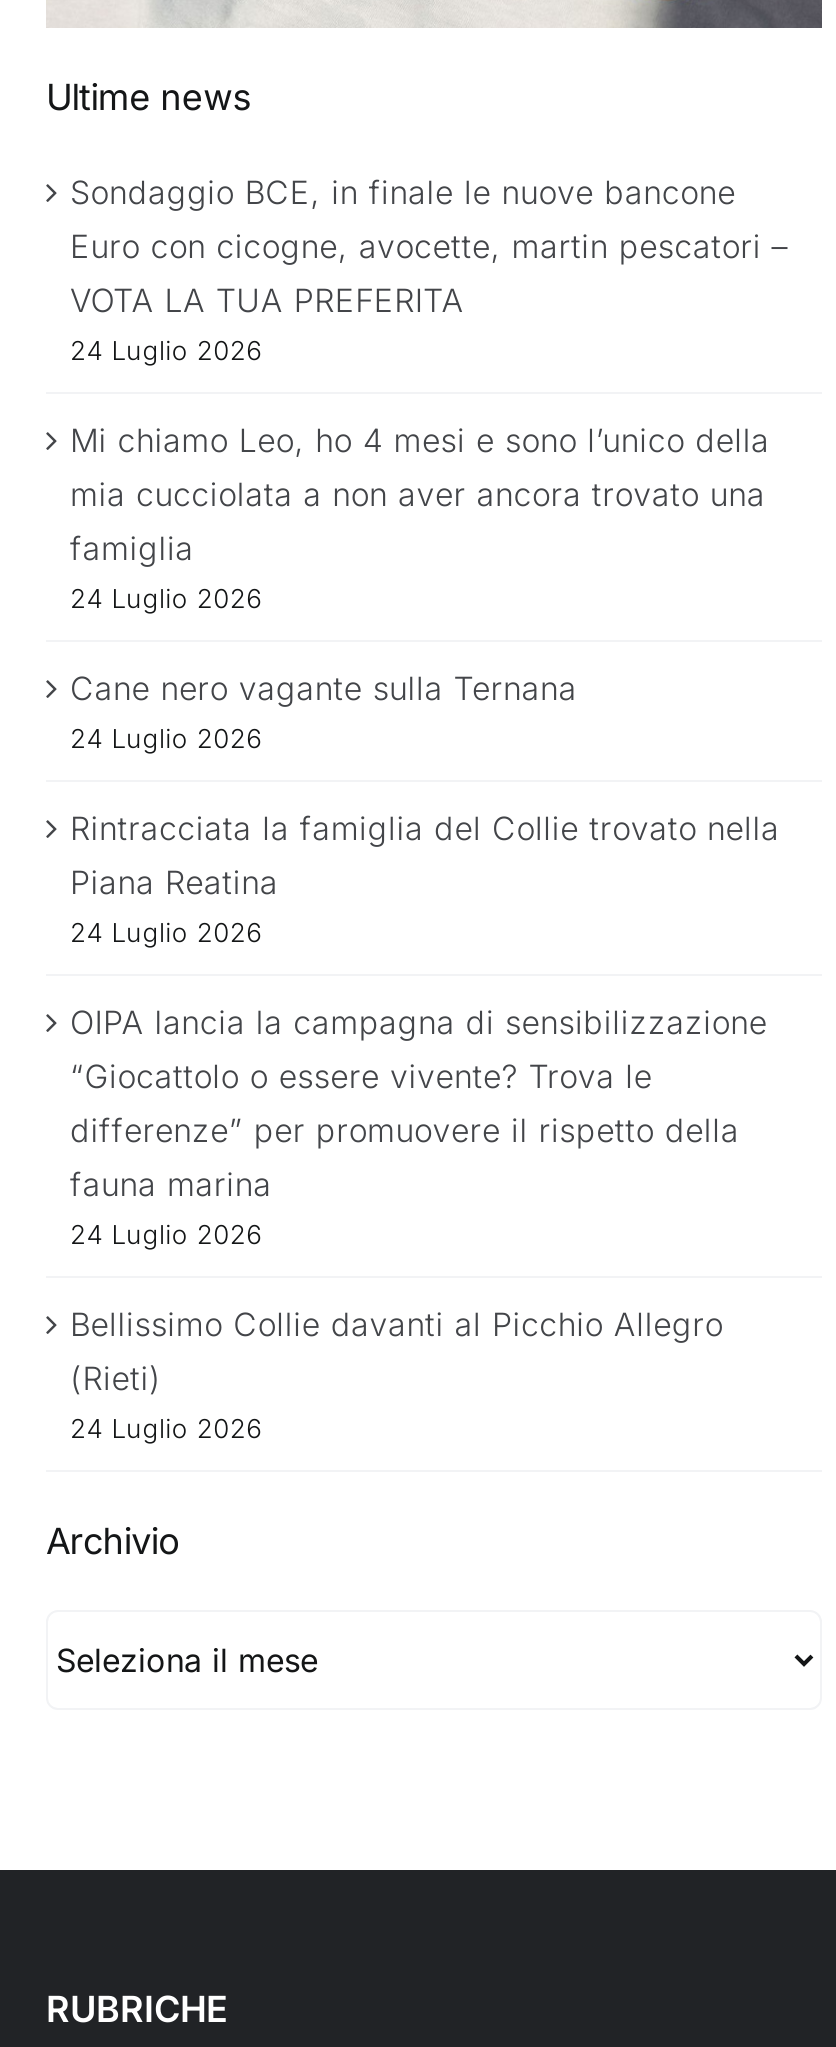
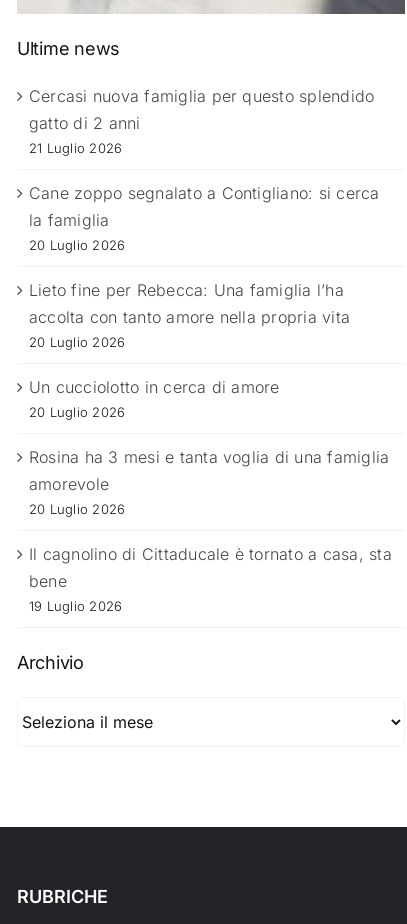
- Sondaggio BCE, in finale le nuove bancone
- Euro con cicogne, avocette, martin pescatori –
- VOTA LA TUA PREFERITA
- 24 Luglio 2026
+ Cercasi nuova famiglia per questo splendido
+ gatto di 2 anni
+ 21 Luglio 2026

- Mi chiamo Leo, ho 4 mesi e sono l’unico della
- mia cucciolata a non aver ancora trovato una
- famiglia
- 24 Luglio 2026
+ Cane zoppo segnalato a Contigliano: si cerca
+ la famiglia
+ 20 Luglio 2026

- Cane nero vagante sulla Ternana
- 24 Luglio 2026
+ Lieto fine per Rebecca: Una famiglia l’ha
+ accolta con tanto amore nella propria vita
+ 20 Luglio 2026

- Rintracciata la famiglia del Collie trovato nella
- Piana Reatina
- 24 Luglio 2026
+ Un cucciolotto in cerca di amore
+ 20 Luglio 2026

- OIPA lancia la campagna di sensibilizzazione
- “Giocattolo o essere vivente? Trova le
- differenze” per promuovere il rispetto della
- fauna marina
- 24 Luglio 2026
+ Rosina ha 3 mesi e tanta voglia di una famiglia
+ amorevole
+ 20 Luglio 2026

- Bellissimo Collie davanti al Picchio Allegro
- (Rieti)
- 24 Luglio 2026
+ Il cagnolino di Cittaducale è tornato a casa, sta
+ bene
+ 19 Luglio 2026
